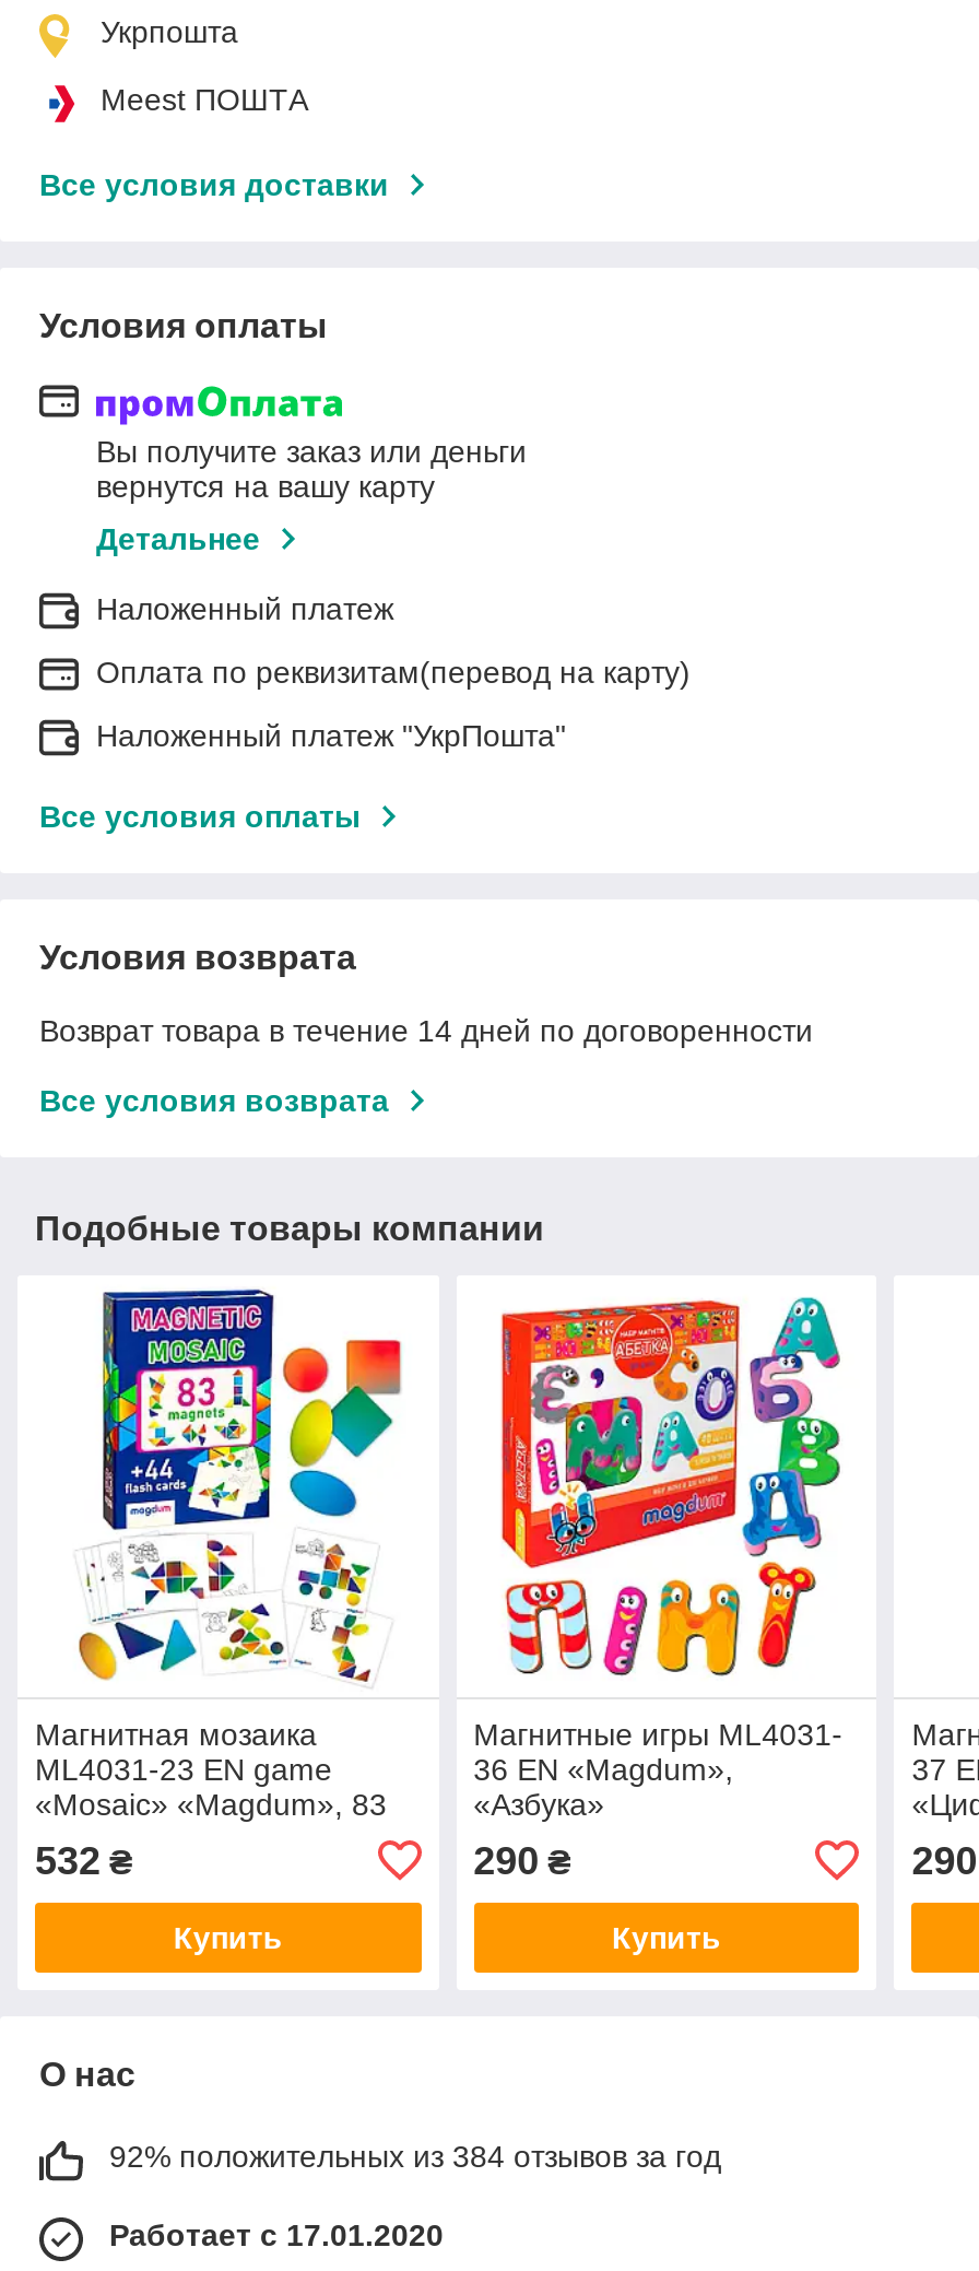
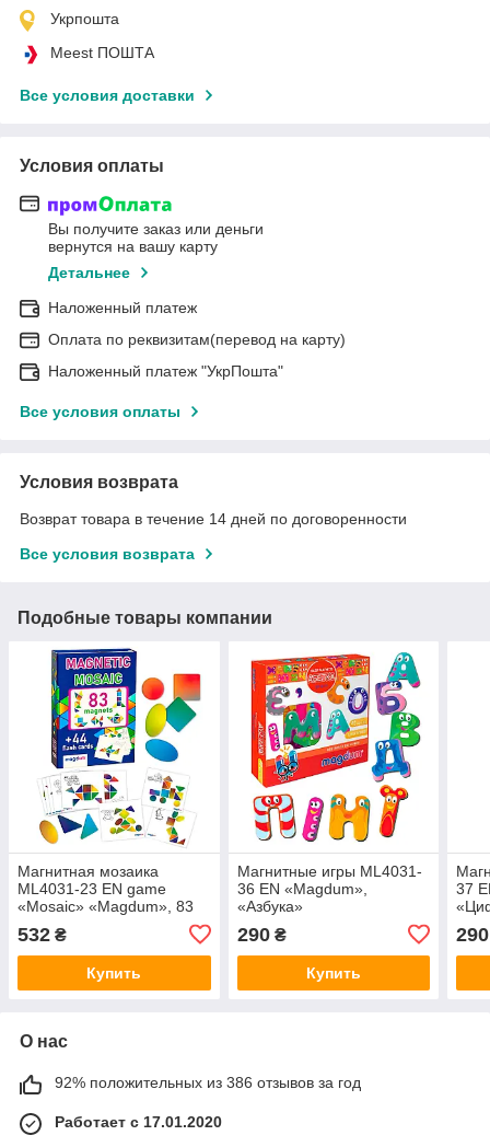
- 92% положительных из 384 отзывов за год
+ 92% положительных из 386 отзывов за год
